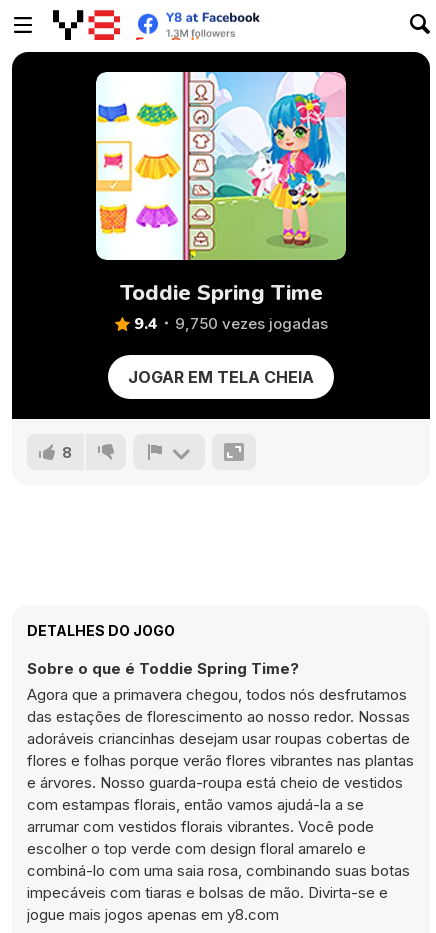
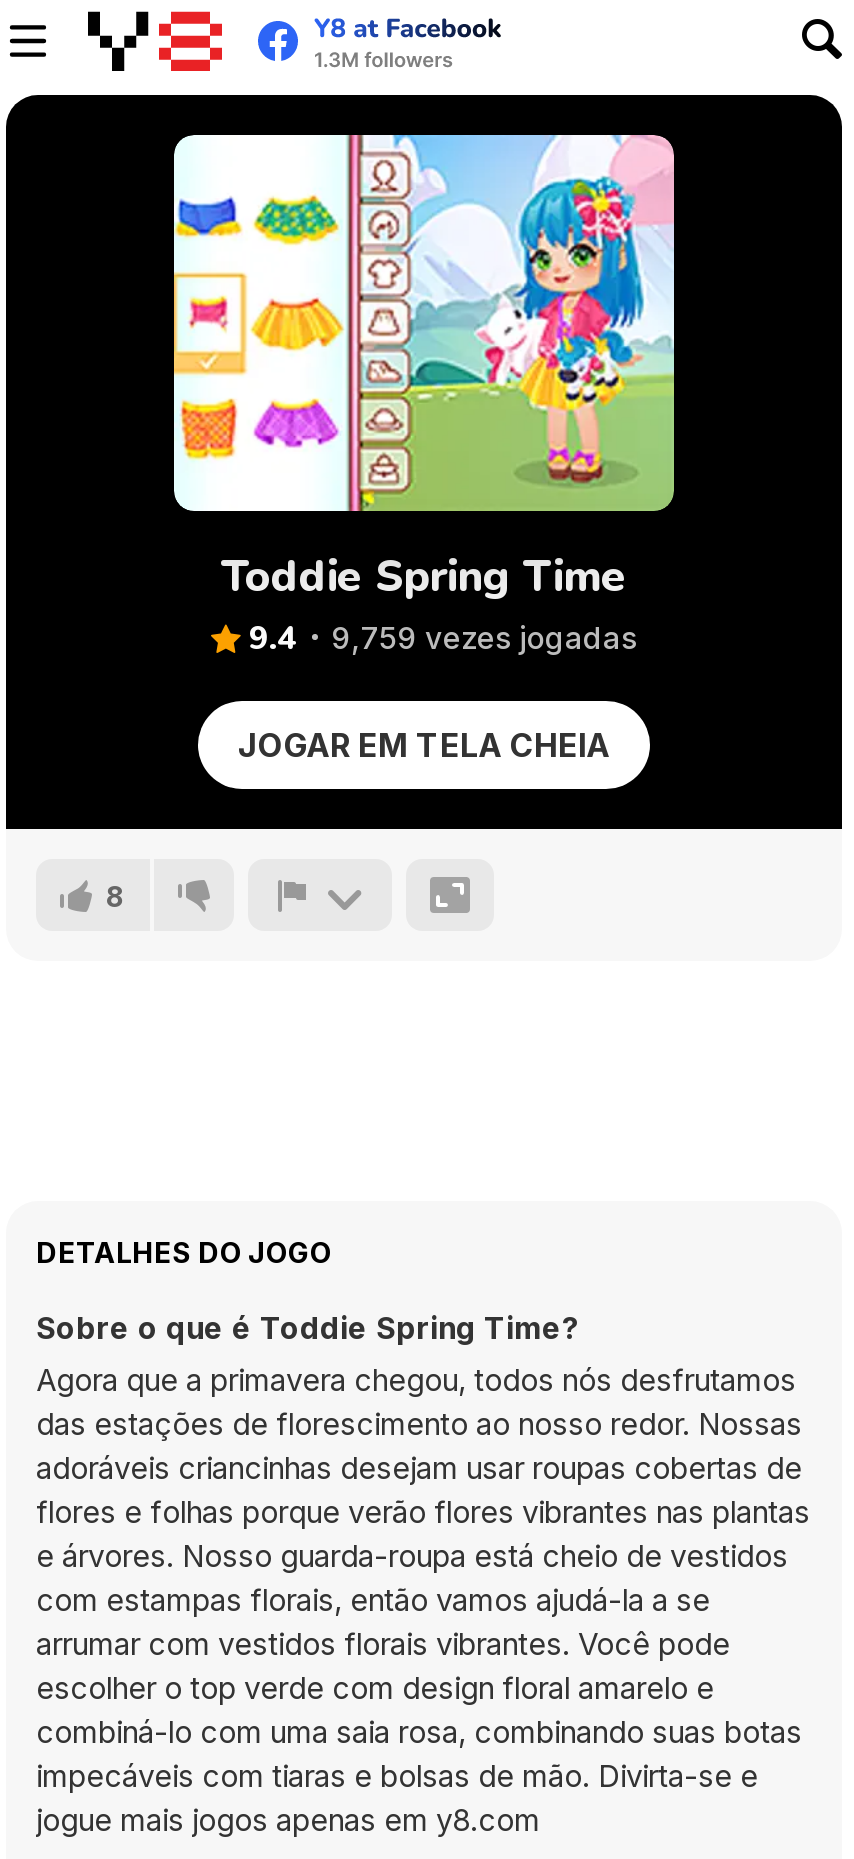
- 9,750 vezes jogadas
+ 9,759 vezes jogadas
